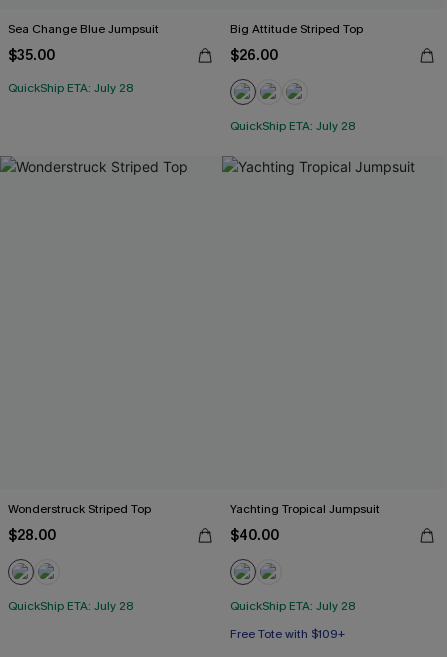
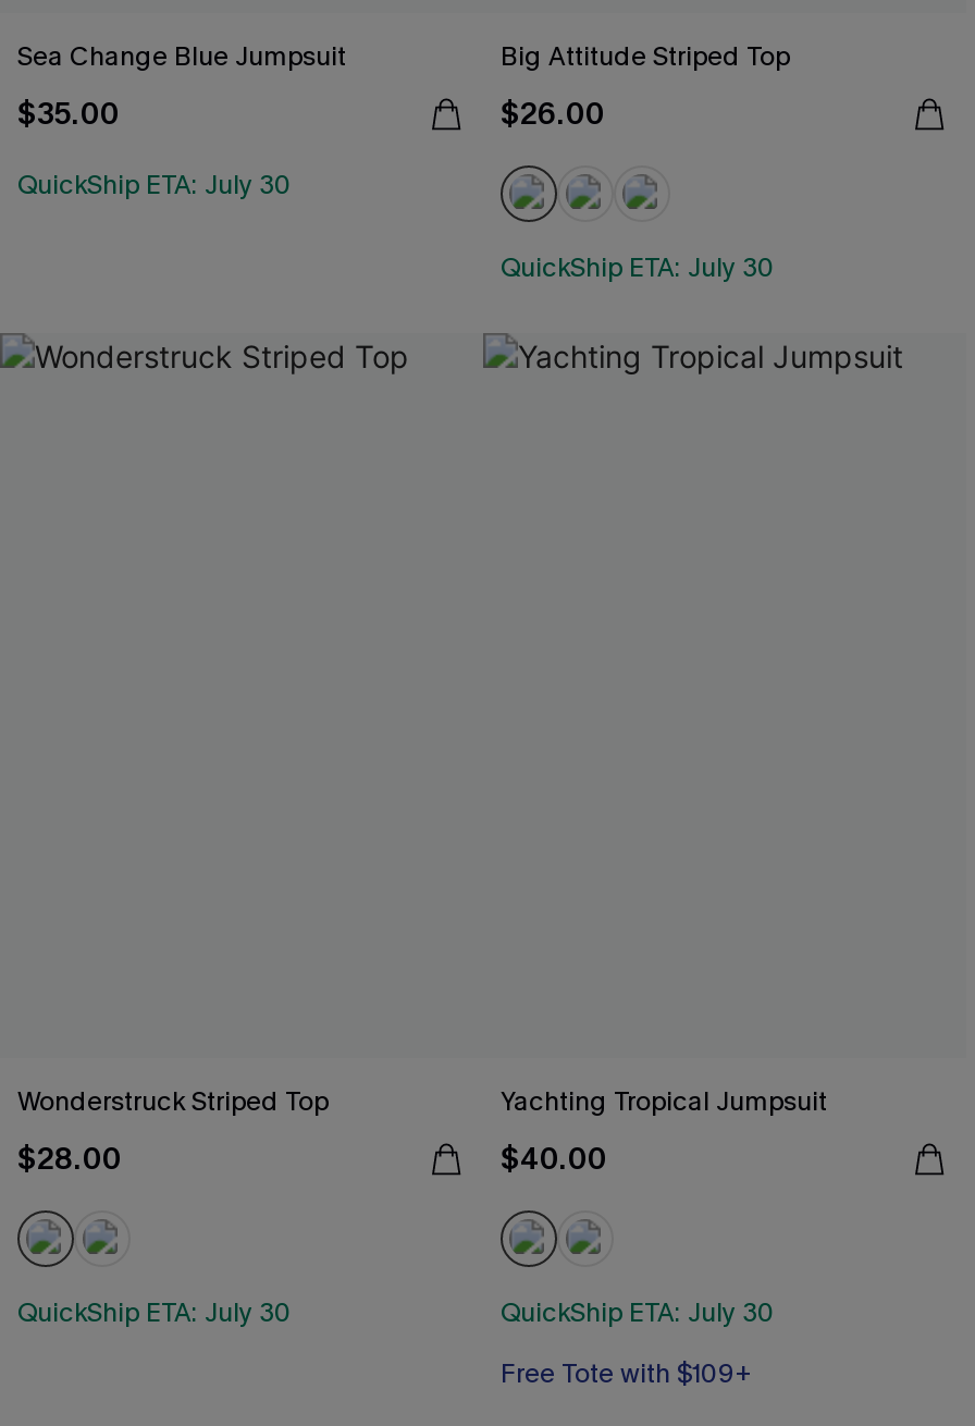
- QuickShip ETA: July 28
+ QuickShip ETA: July 30

- QuickShip ETA: July 28
+ QuickShip ETA: July 30

- QuickShip ETA: July 28
+ QuickShip ETA: July 30

- QuickShip ETA: July 28
+ QuickShip ETA: July 30
